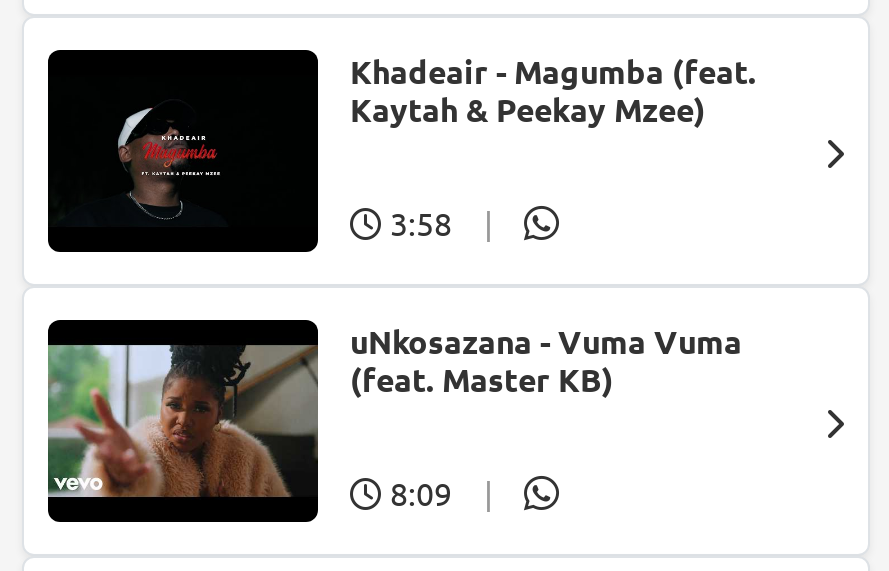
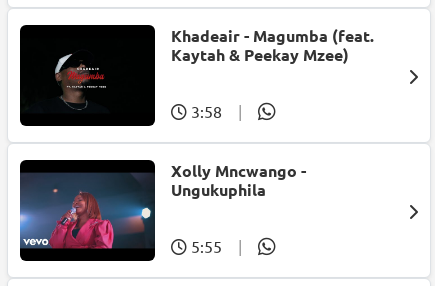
- [image]
- uNkosazana - Vuma Vuma
- (feat. Master KB)
+ [image]
+ Xolly Mncwango -
+ Ungukuphila

- 8:09
+ 5:55
